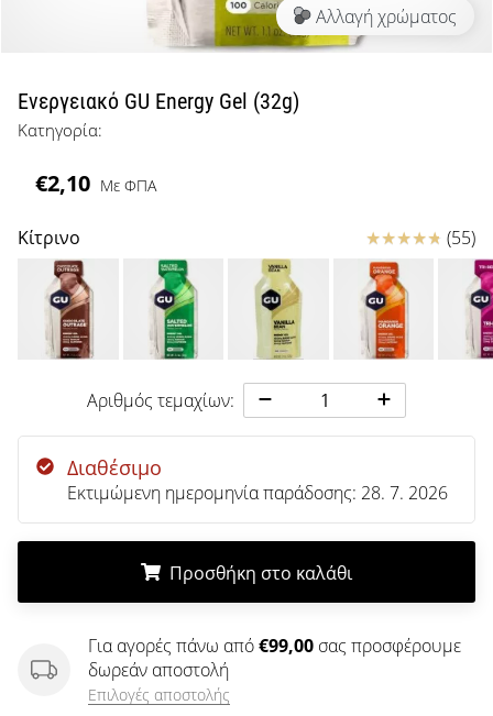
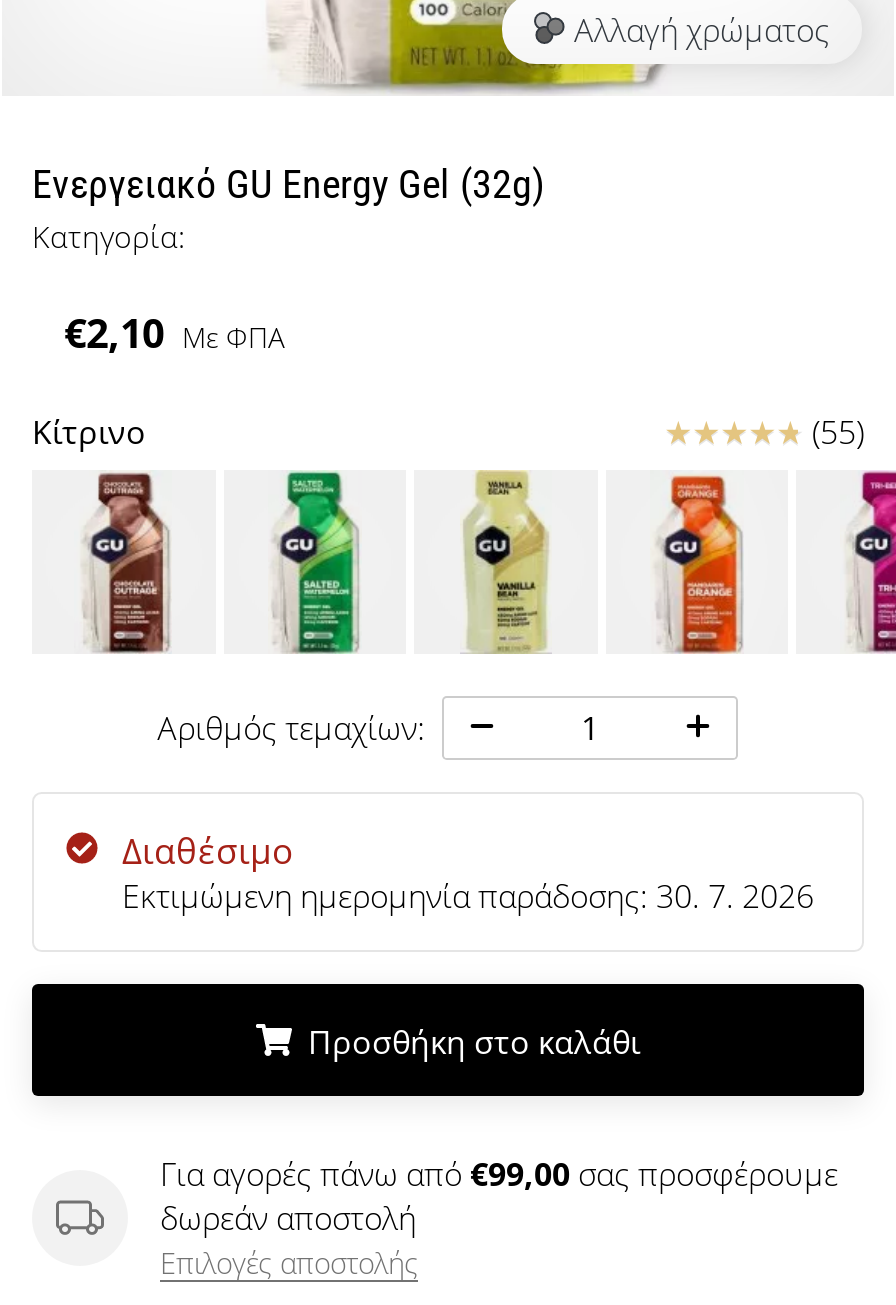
- Εκτιμώμενη ημερομηνία παράδοσης: 28. 7. 2026
+ Εκτιμώμενη ημερομηνία παράδοσης: 30. 7. 2026
